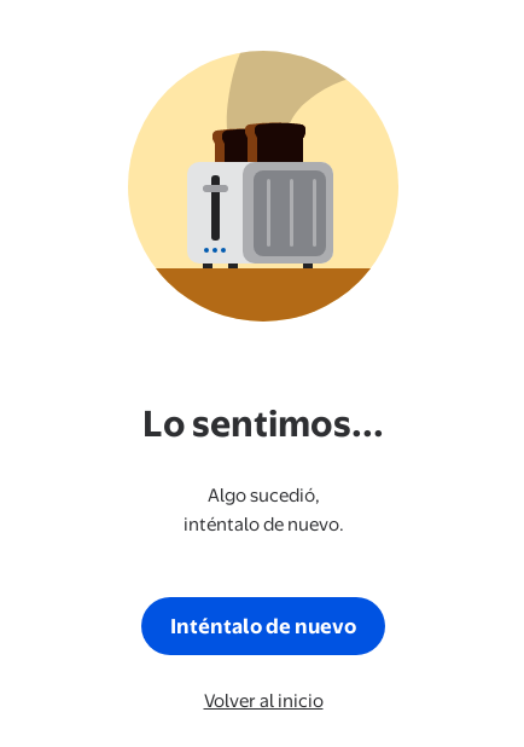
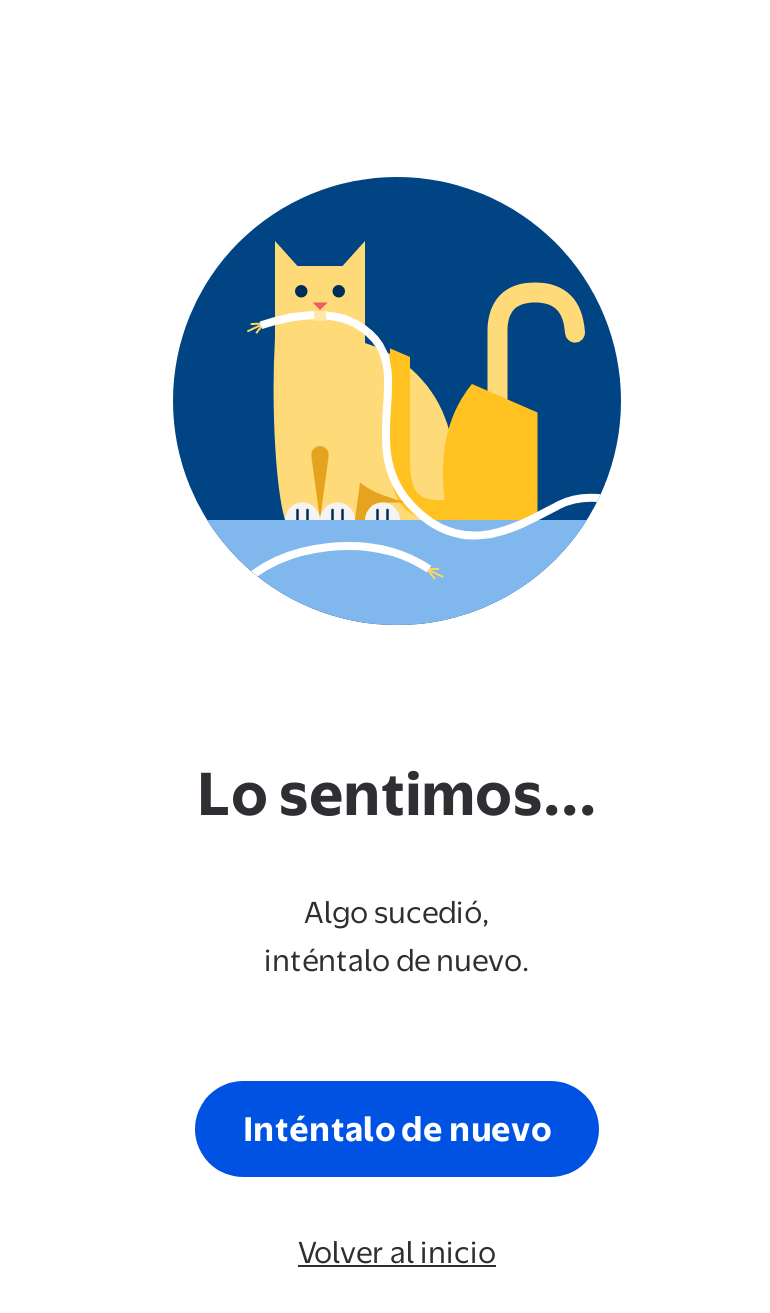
- [image]
+ [image]
